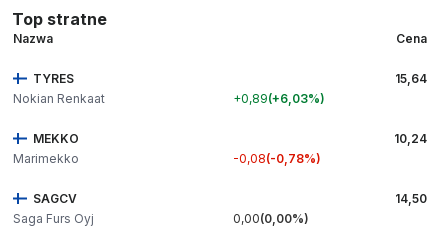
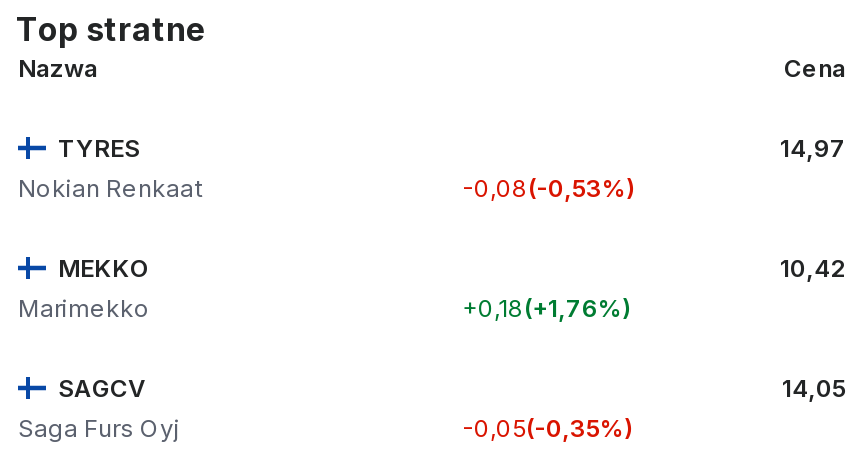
- 15,64
+ 14,97

- +0,89 +6,03%
+ -0,08 -0,53%

- 10,24
+ 10,42

- -0,08 -0,78%
+ +0,18 +1,76%

- 14,50
+ 14,05

- 0,00 0,00%
+ -0,05 -0,35%
